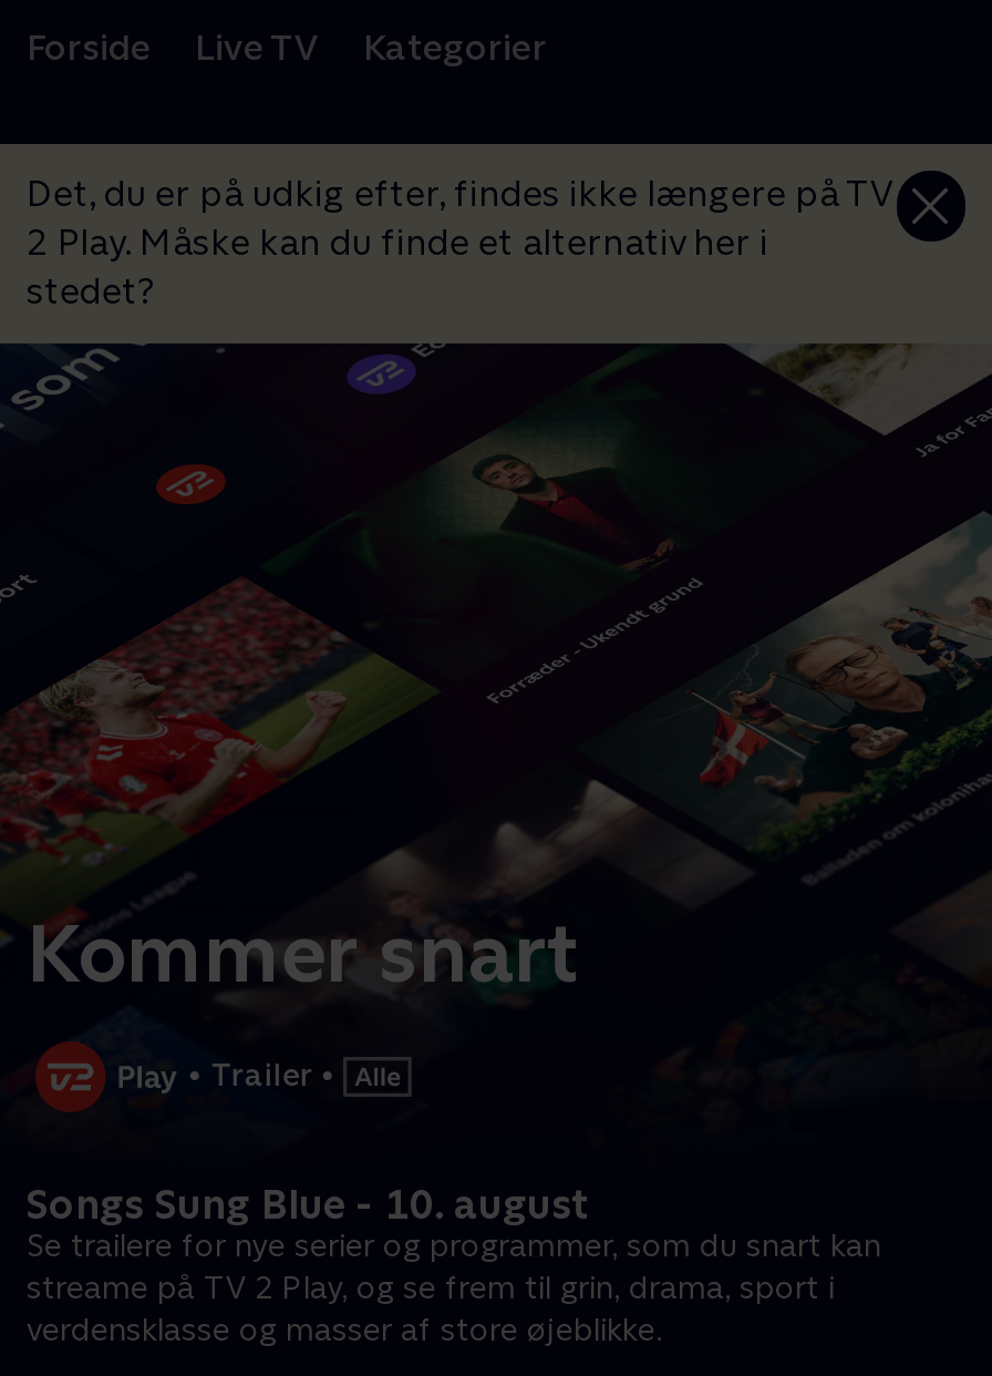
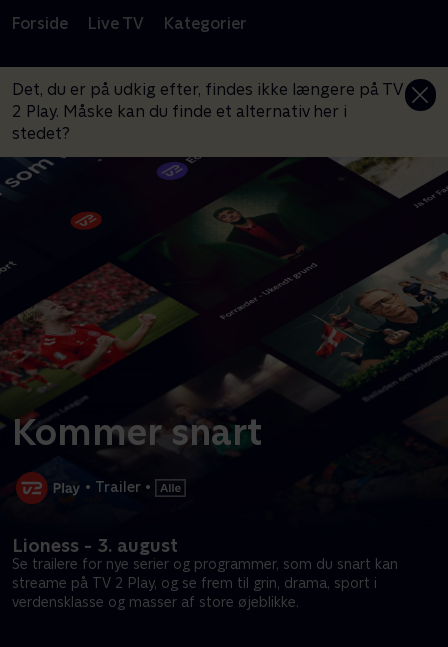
- Songs Sung Blue - 10. august
+ Lioness - 3. august
